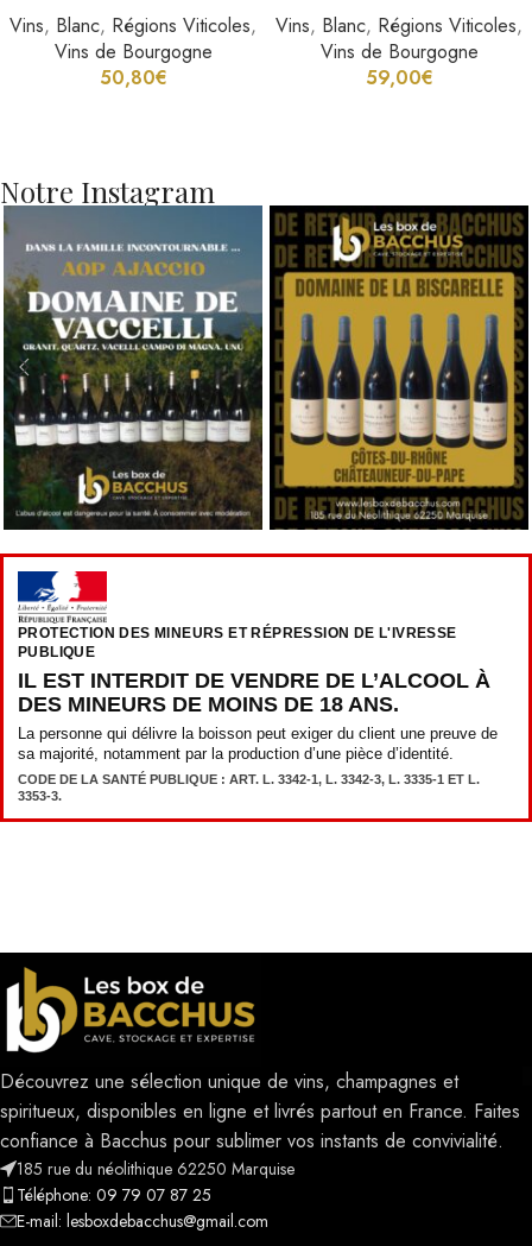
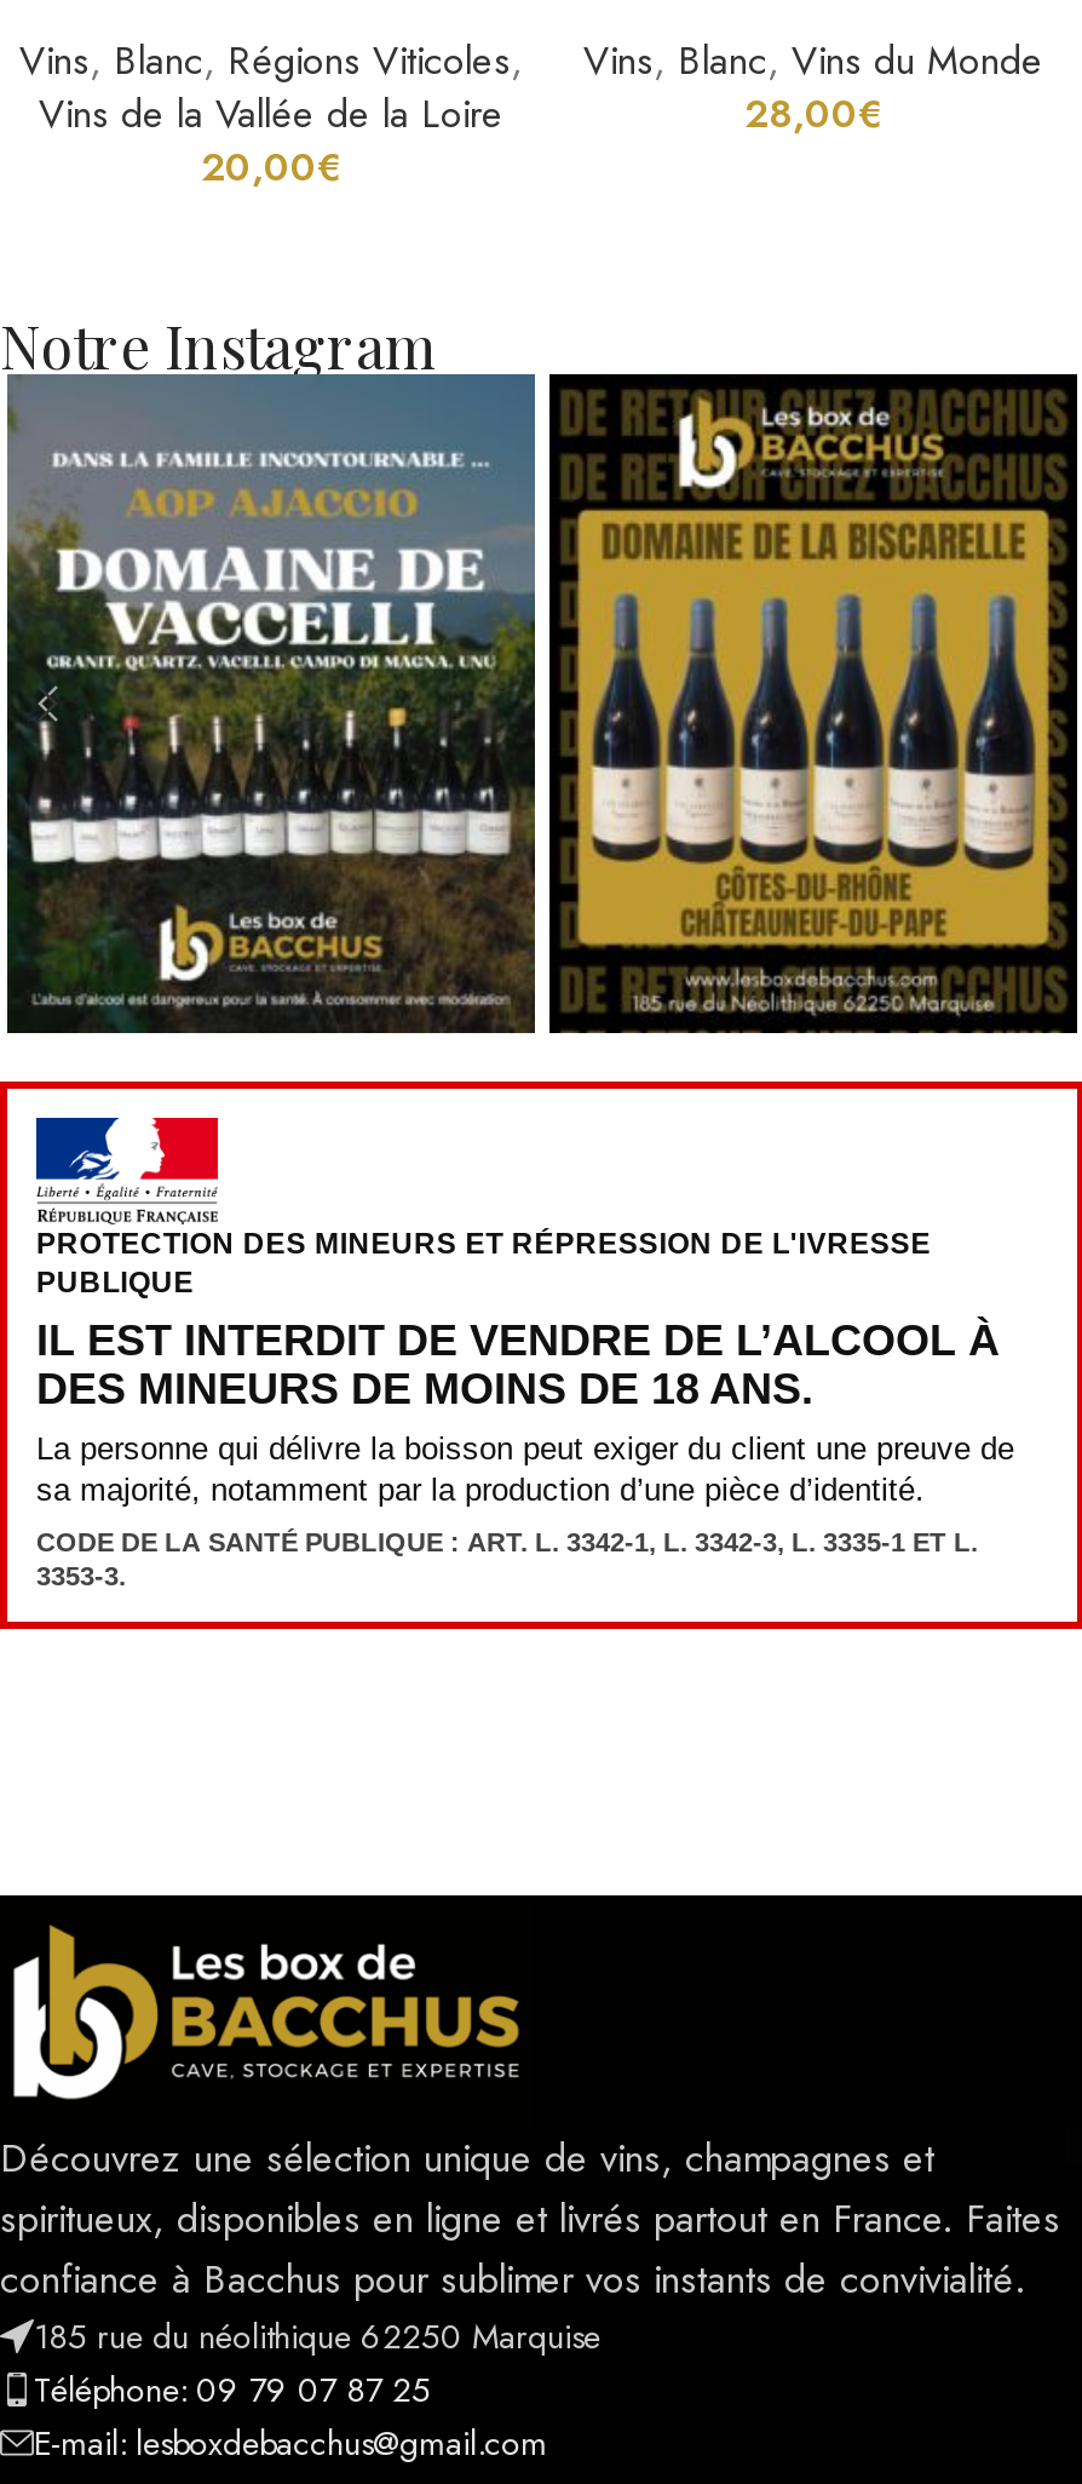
- Vins, Blanc, Régions Viticoles,
- Vins de Bourgogne
- 59,00€
+ Vins, Blanc, Vins du Monde
+ 28,00€

- Vins de Bourgogne
- 50,80€
+ Vins de la Vallée de la Loire
+ 20,00€
